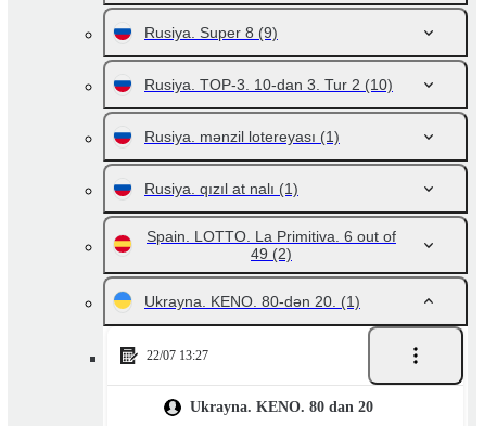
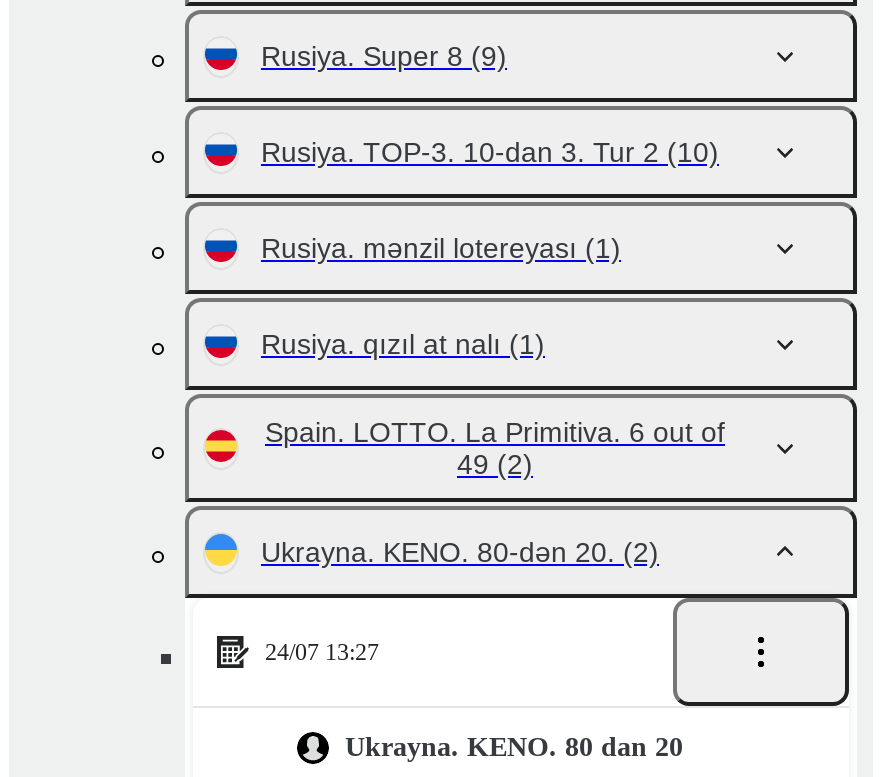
- Ukrayna. KENO. 80-dən 20. (1)
+ Ukrayna. KENO. 80-dən 20. (2)

- 22/07 13:27
+ 24/07 13:27
